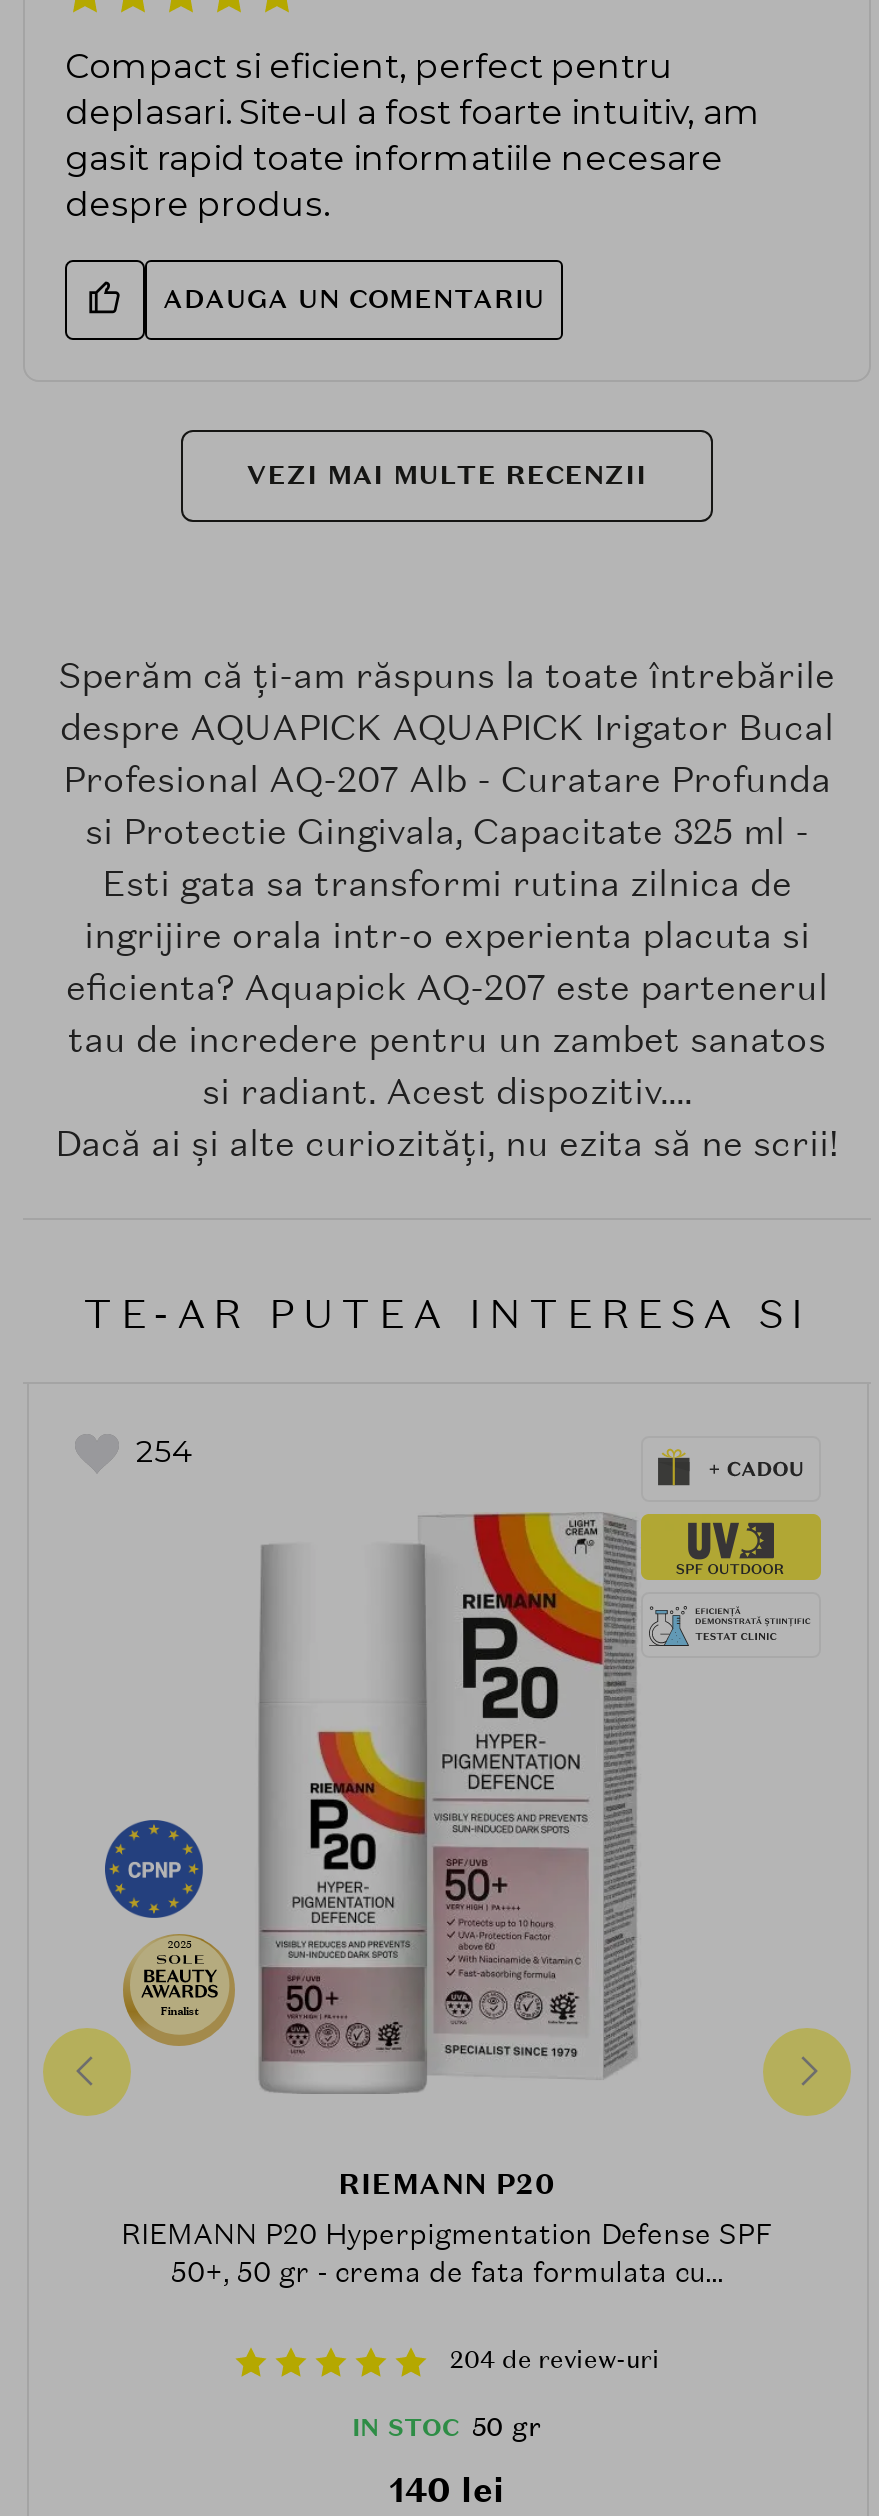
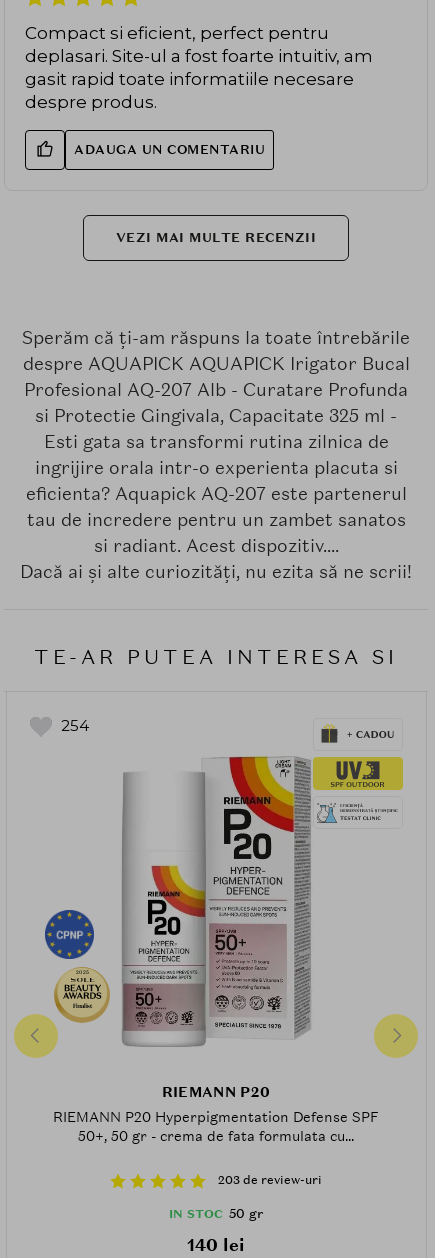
- 204 de review-uri
+ 203 de review-uri
